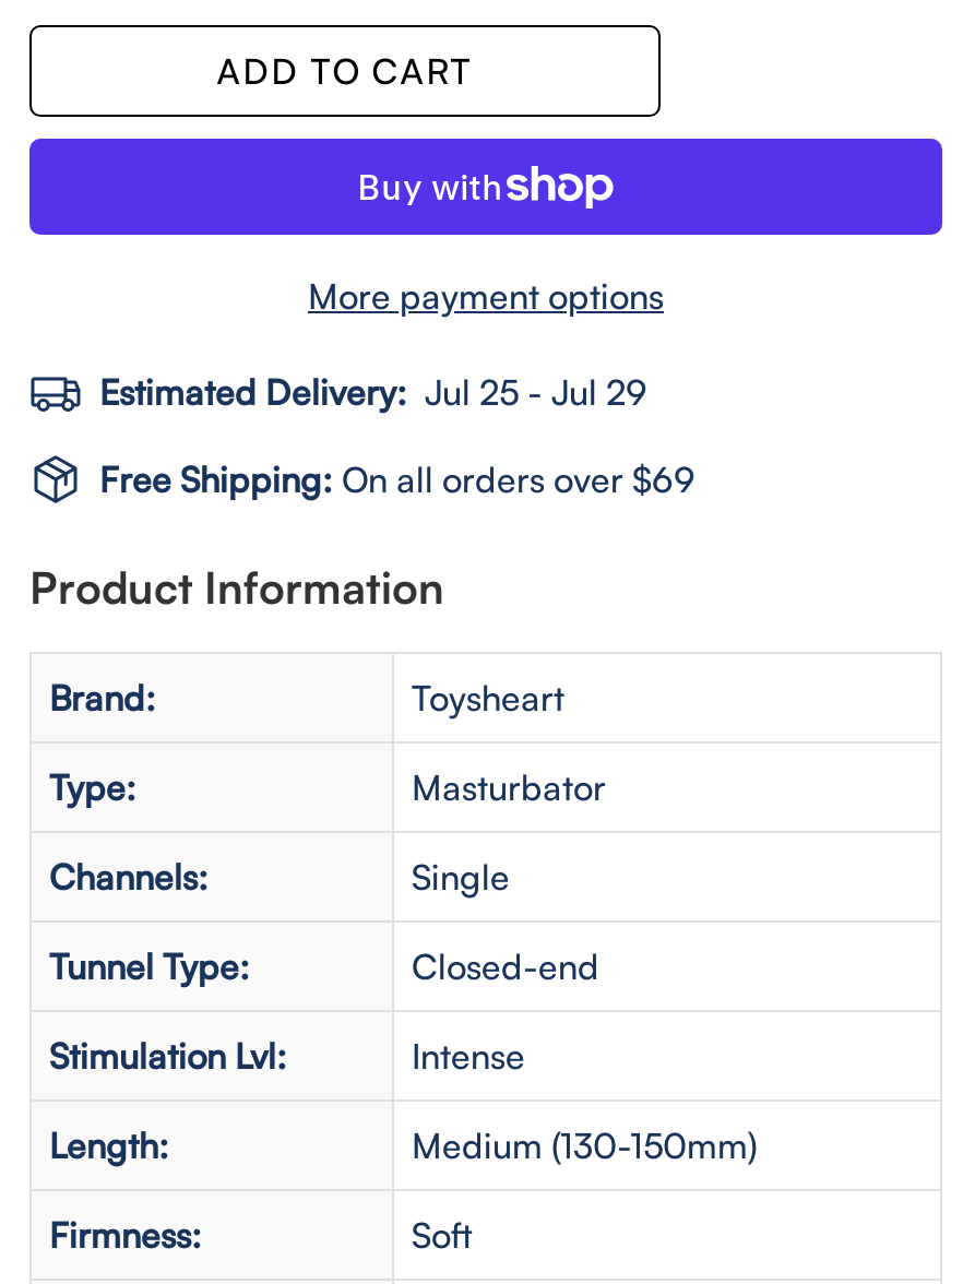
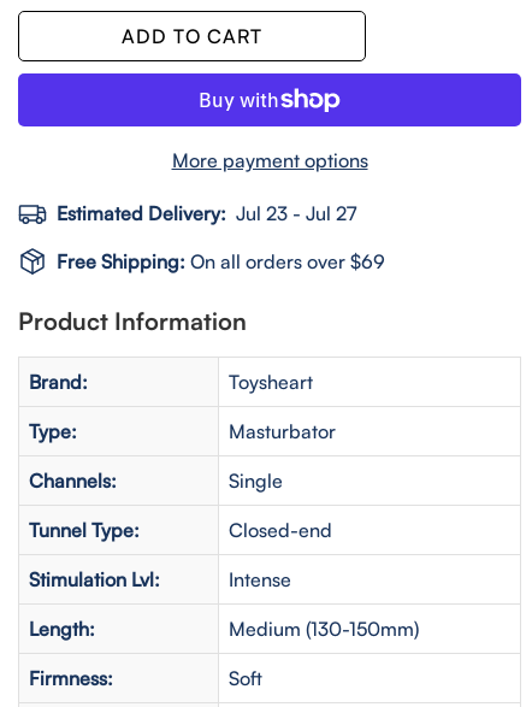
- Estimated Delivery: Jul 25 - Jul 29
+ Estimated Delivery: Jul 23 - Jul 27
